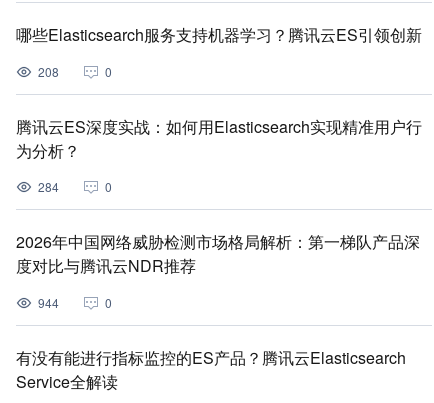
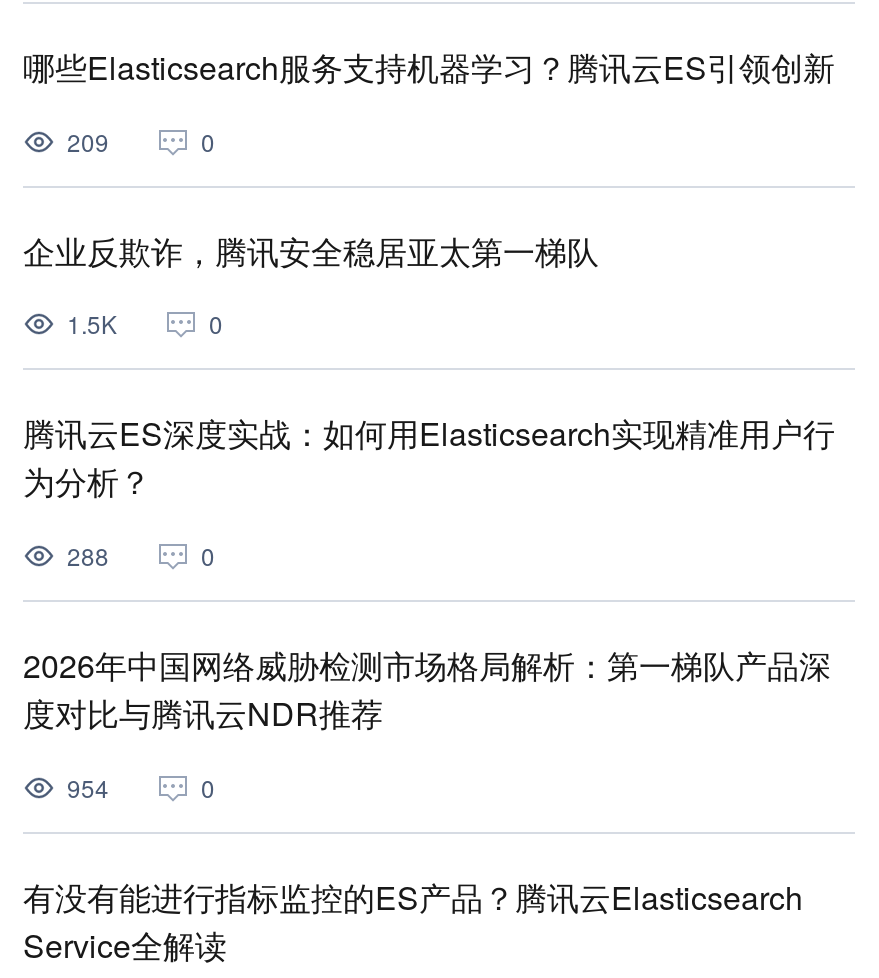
- 208
+ 209
+ 0
+ 企业反欺诈，腾讯安全稳居亚太第一梯队
+ 1.5K

- 284
+ 288

- 944
+ 954
